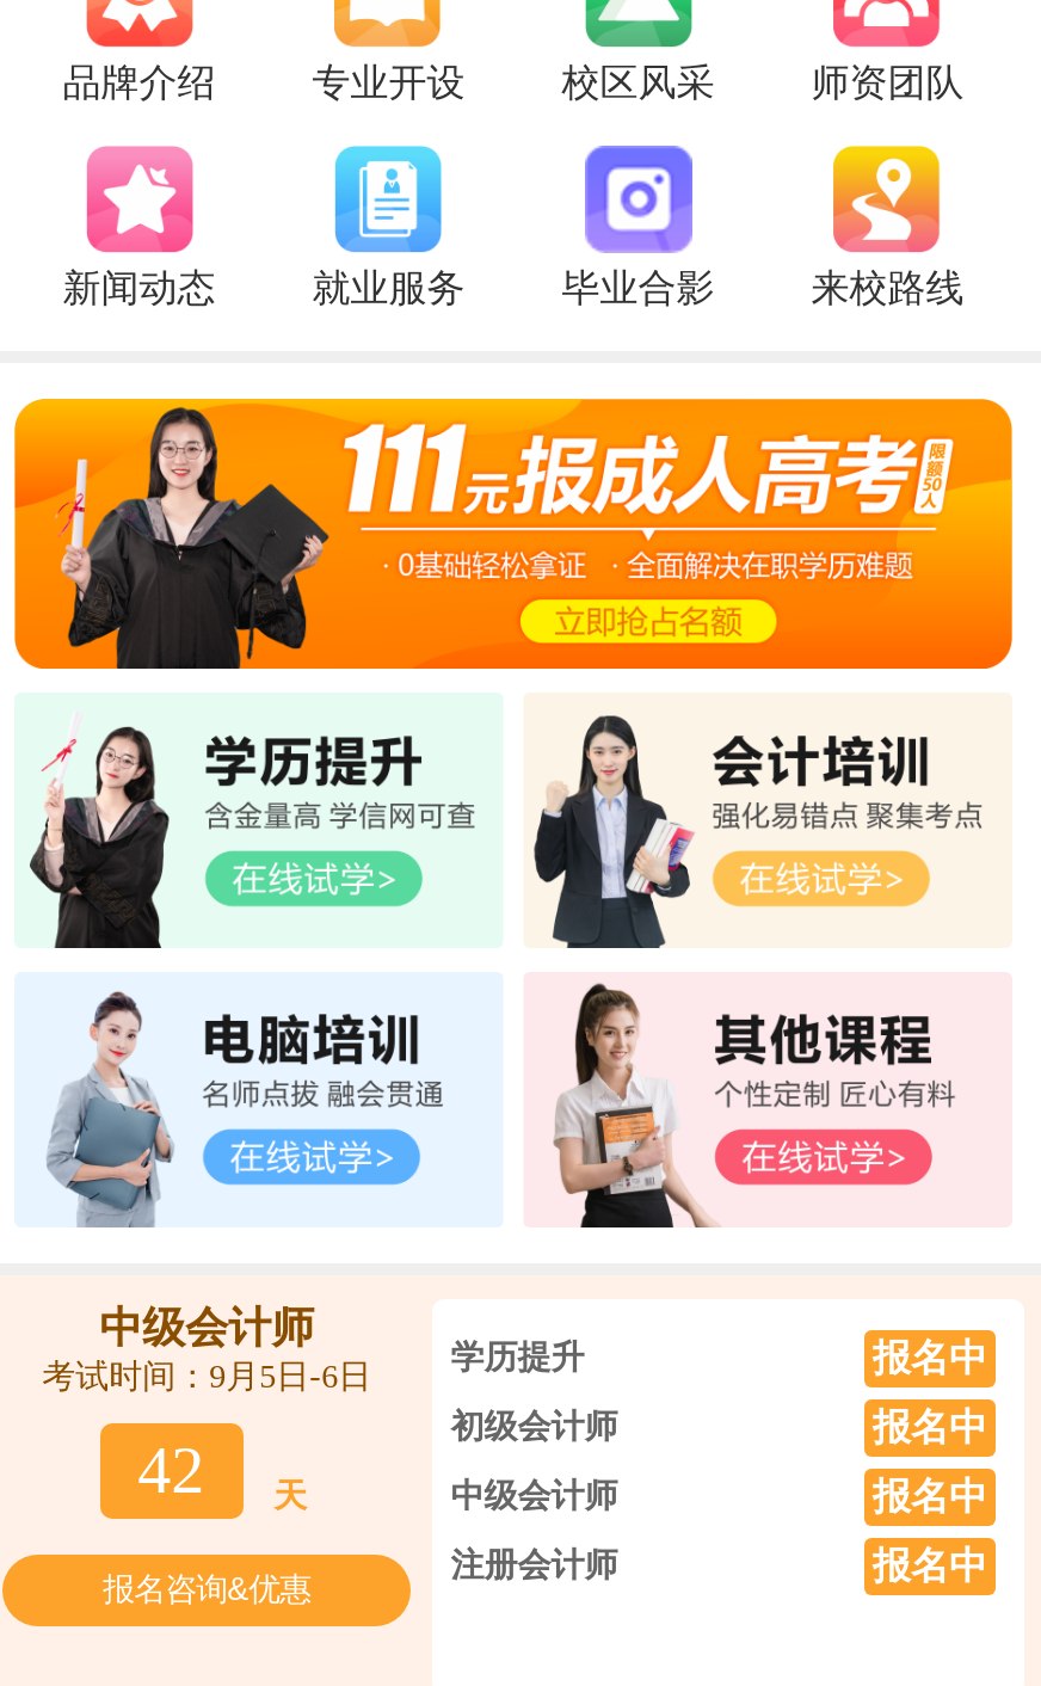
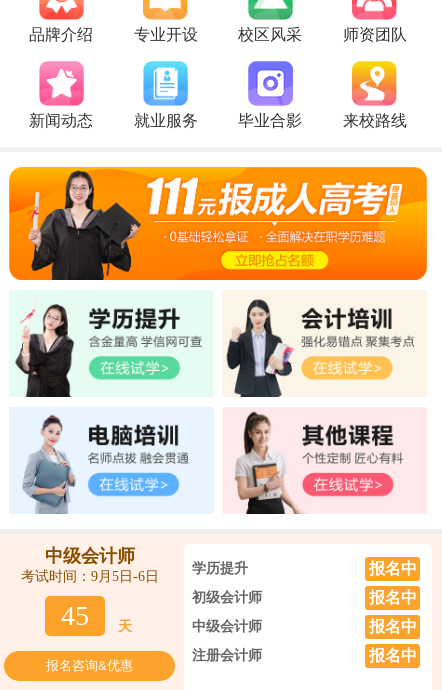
- 42 天
+ 45 天
